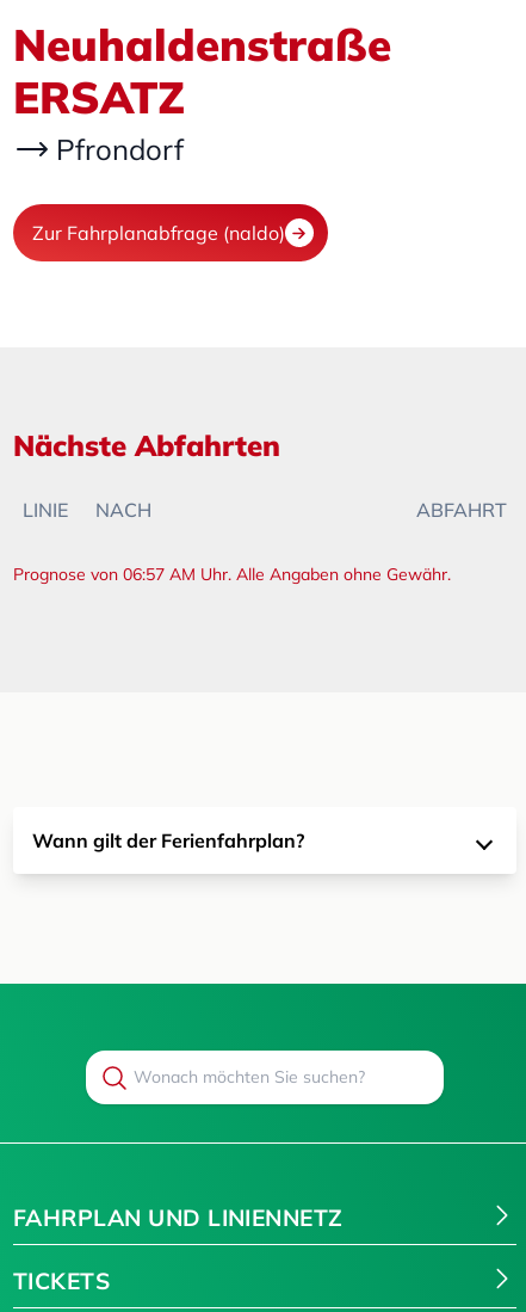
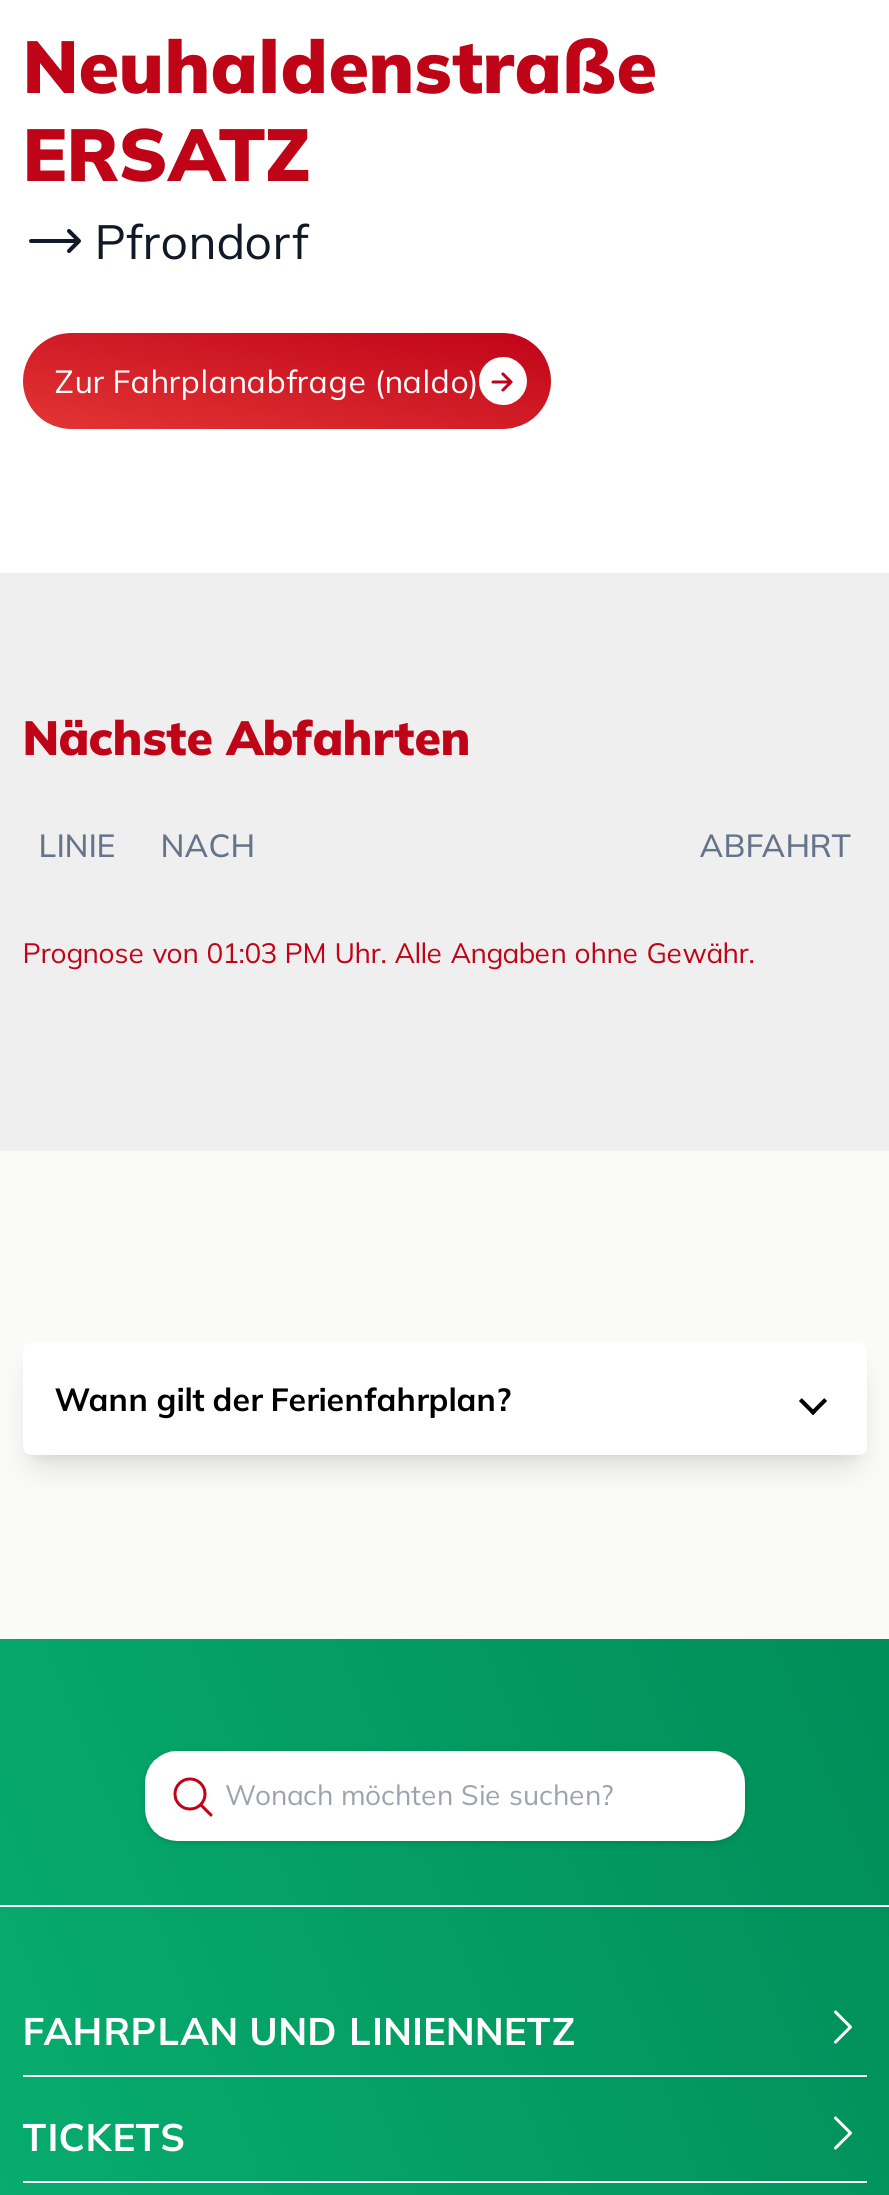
- Prognose von 06:57 AM Uhr. Alle Angaben ohne Gewähr.
+ Prognose von 01:03 PM Uhr. Alle Angaben ohne Gewähr.
